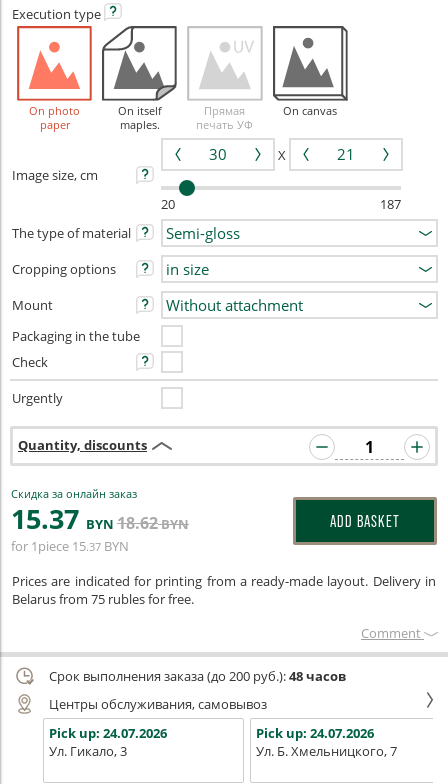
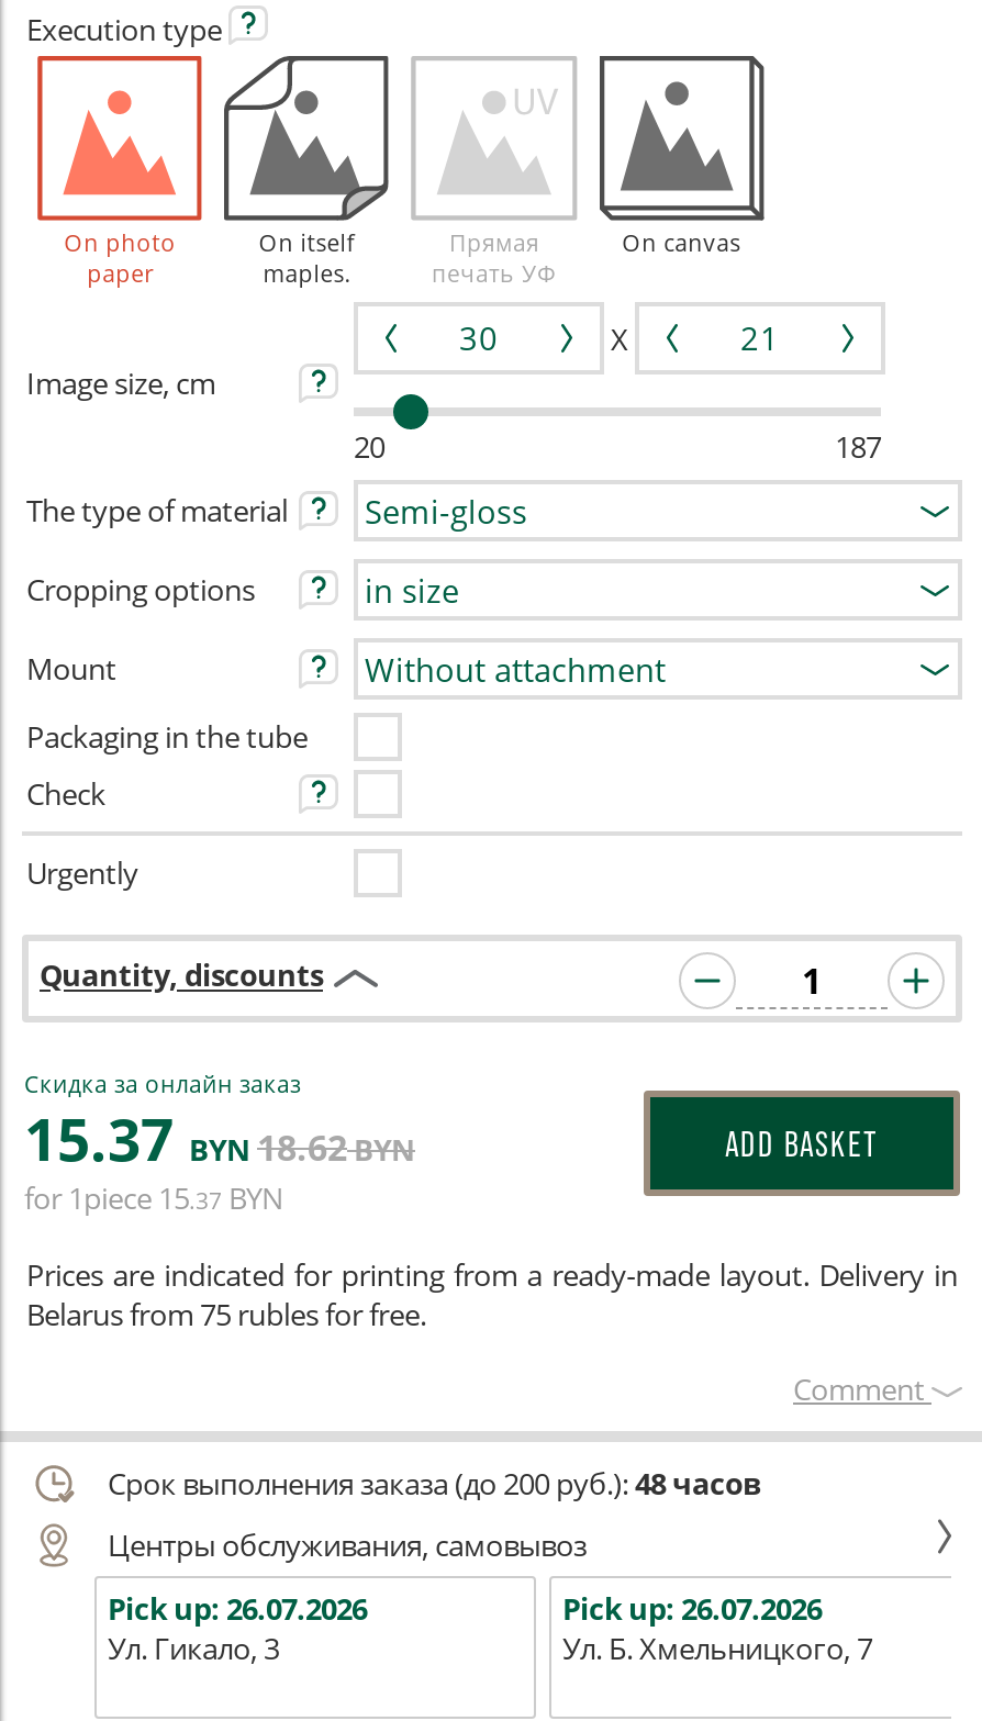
- Pick up: 24.07.2026
+ Pick up: 26.07.2026

- Pick up: 24.07.2026
+ Pick up: 26.07.2026
